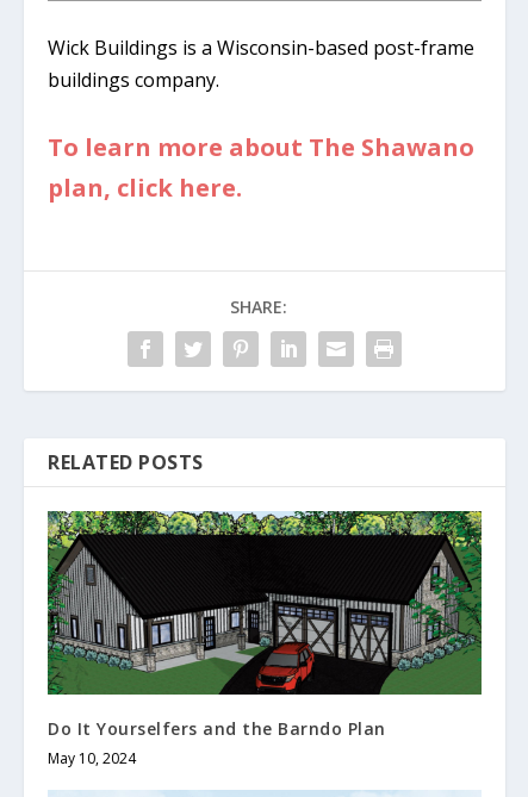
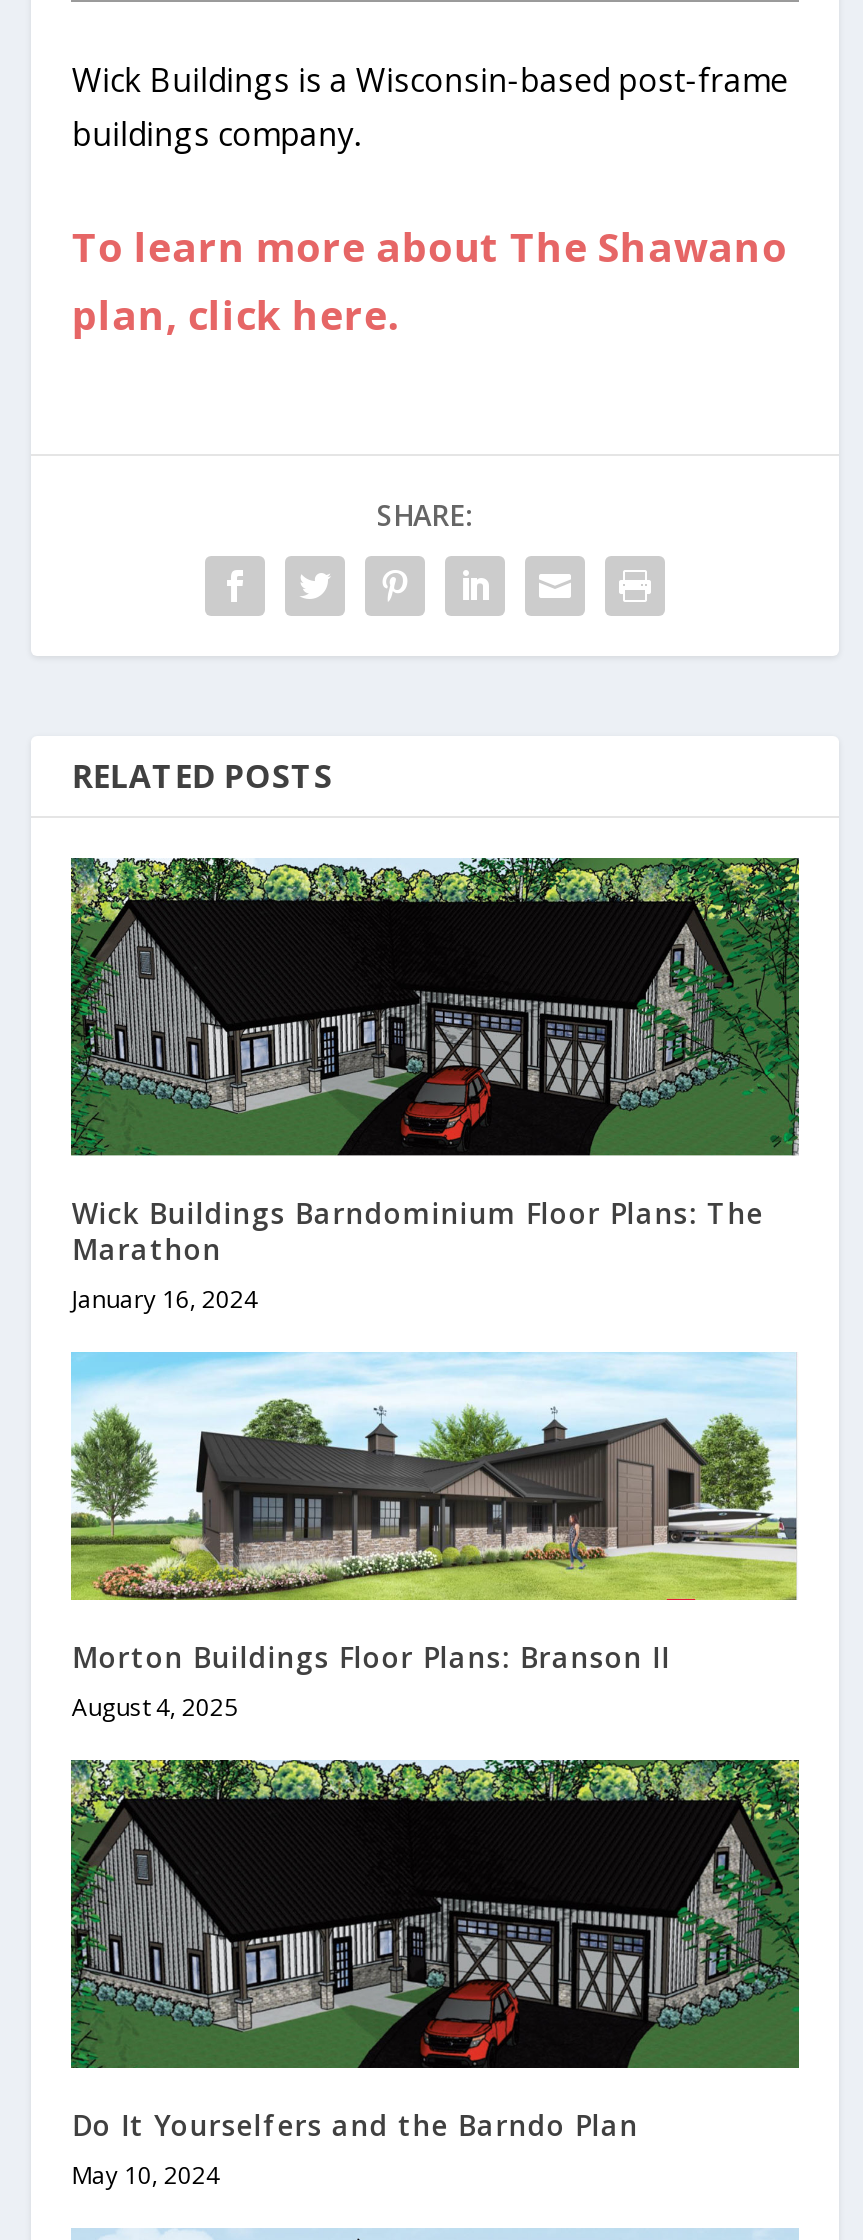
+ [image]
+ Wick Buildings Barndominium Floor Plans: The
+ Marathon
+ January 16, 2024

+ [image]
+ Morton Buildings Floor Plans: Branson II
+ August 4, 2025
